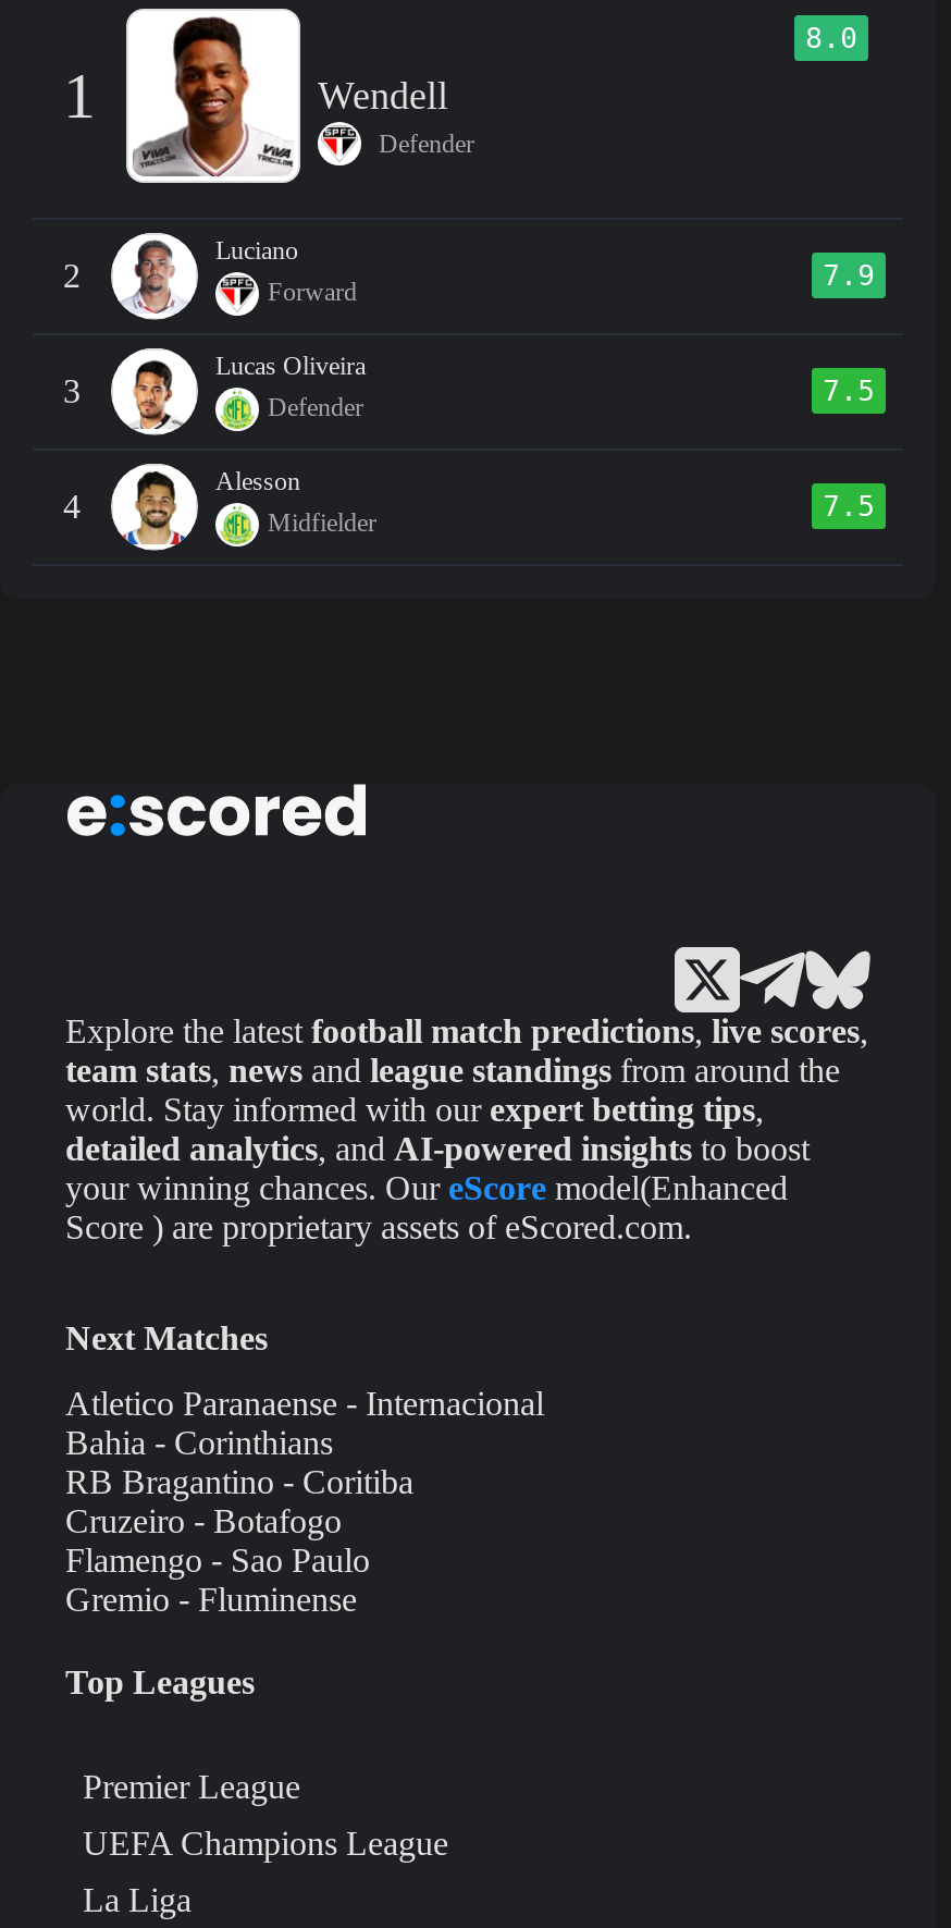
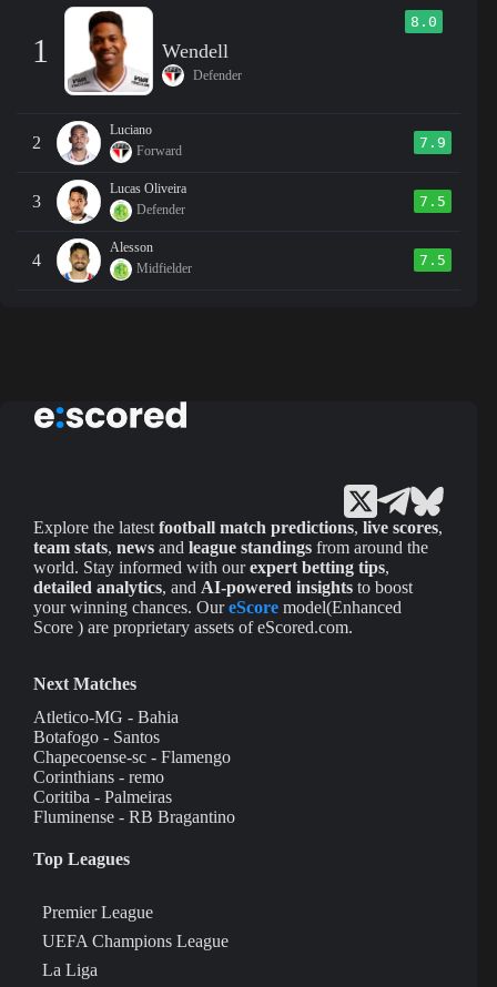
- Atletico Paranaense - Internacional
- Bahia - Corinthians
- RB Bragantino - Coritiba
- Cruzeiro - Botafogo
- Flamengo - Sao Paulo
- Gremio - Fluminense
+ Atletico-MG - Bahia
+ Botafogo - Santos
+ Chapecoense-sc - Flamengo
+ Corinthians - remo
+ Coritiba - Palmeiras
+ Fluminense - RB Bragantino
